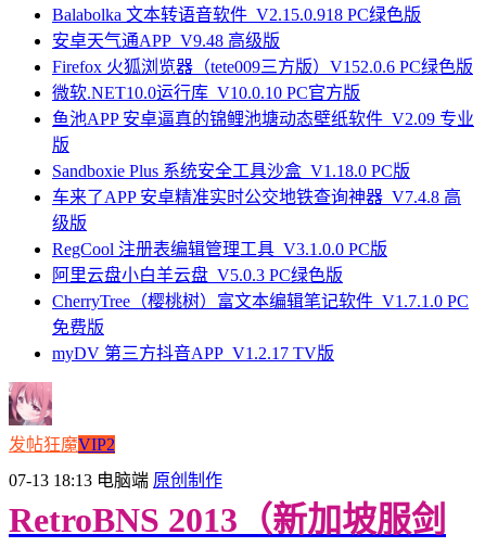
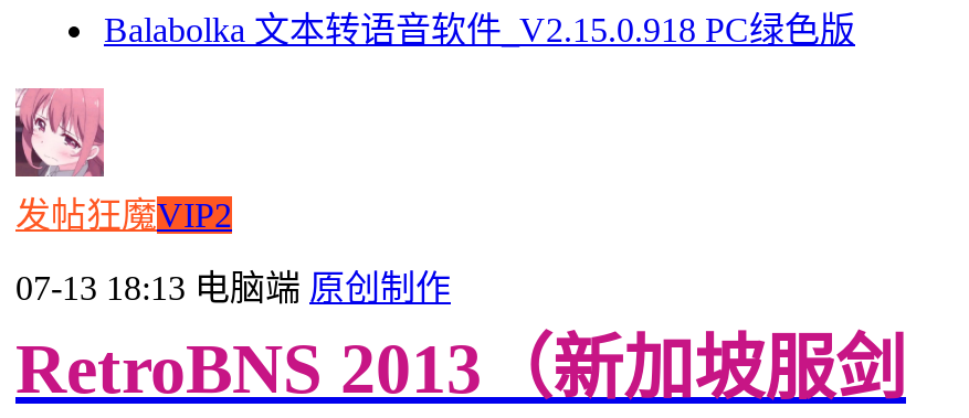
- 安卓天气通APP_V9.48 高级版
- Firefox 火狐浏览器（tete009三方版）V152.0.6 PC绿色版
- 微软.NET10.0运行库_V10.0.10 PC官方版
- 鱼池APP 安卓逼真的锦鲤池塘动态壁纸软件_V2.09 专业
- 版
- Sandboxie Plus 系统安全工具沙盒_V1.18.0 PC版
- 车来了APP 安卓精准实时公交地铁查询神器_V7.4.8 高
- 级版
- RegCool 注册表编辑管理工具_V3.1.0.0 PC版
- 阿里云盘小白羊云盘_V5.0.3 PC绿色版
- CherryTree（樱桃树）富文本编辑笔记软件_V1.7.1.0 PC
- 免费版
- myDV 第三方抖音APP_V1.2.17 TV版
